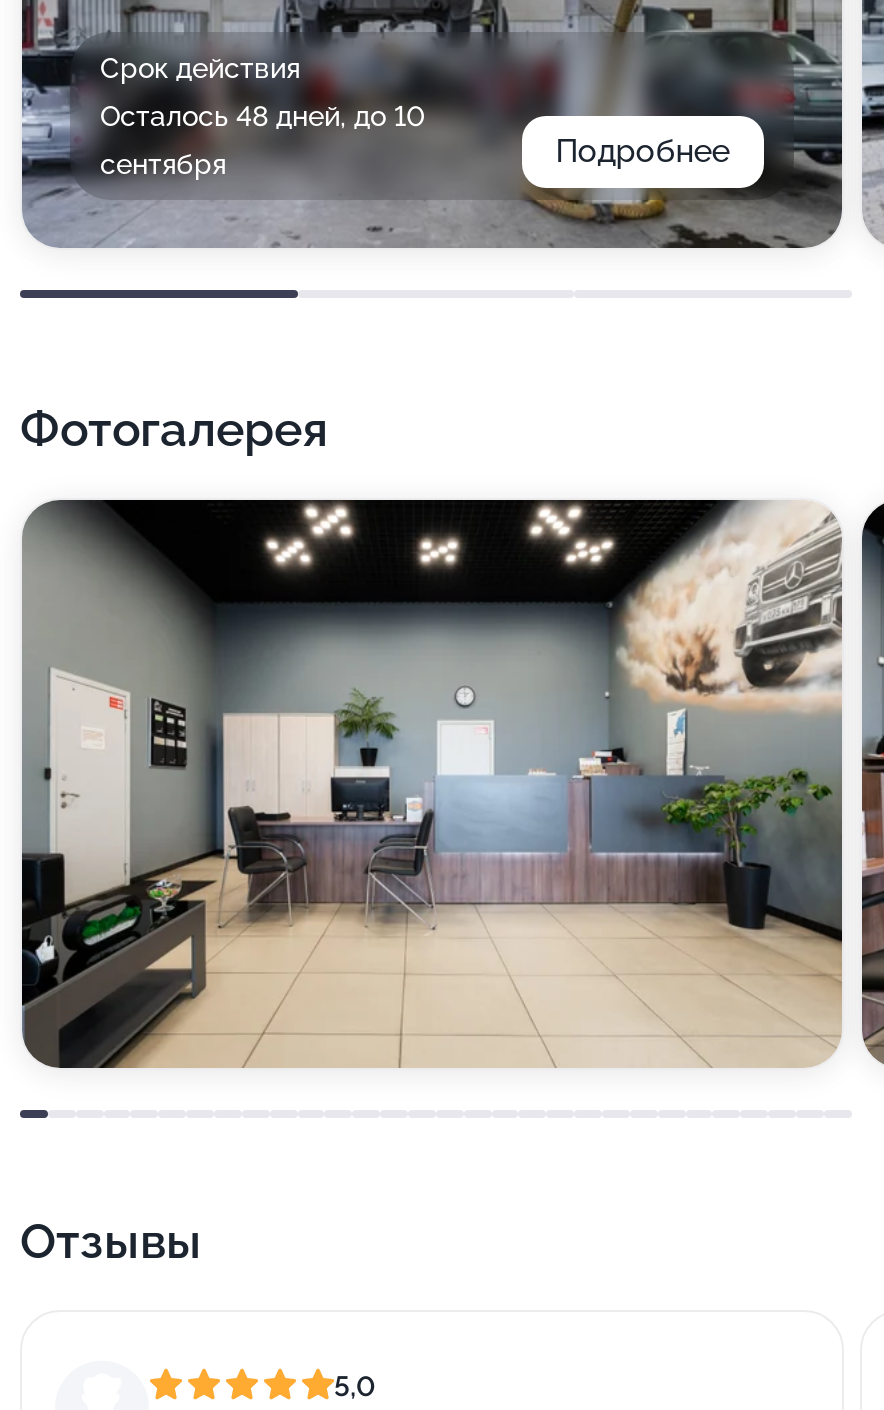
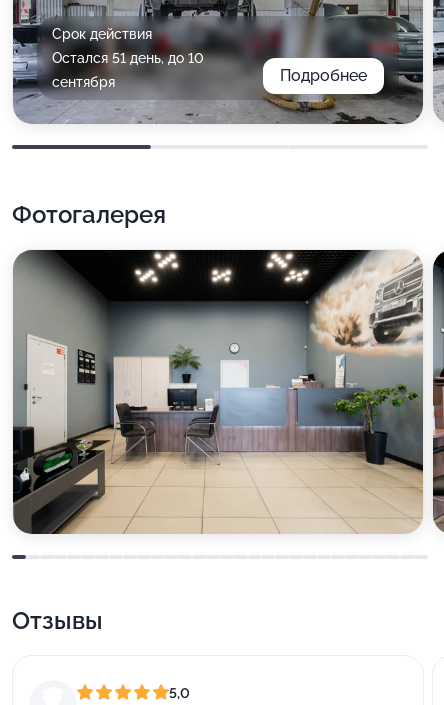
- Осталось 48 дней, до 10
+ Остался 51 день, до 10
